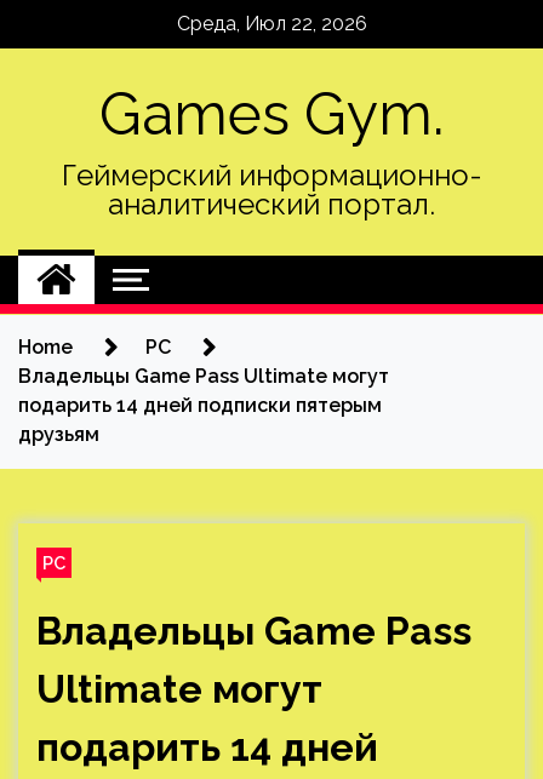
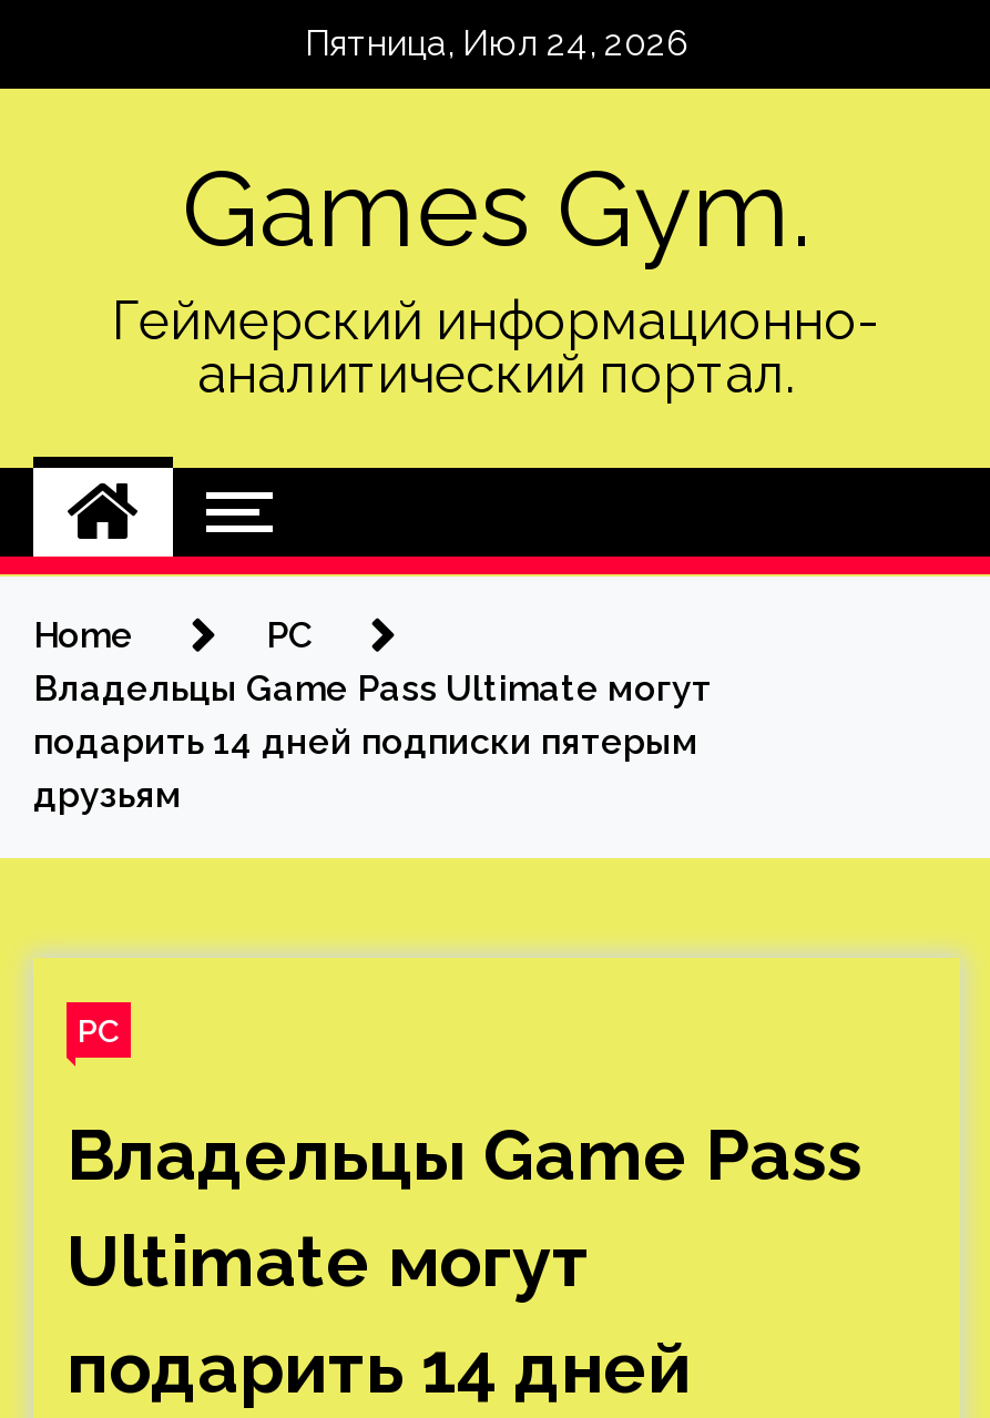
- Среда, Июл 22, 2026
+ Пятница, Июл 24, 2026
